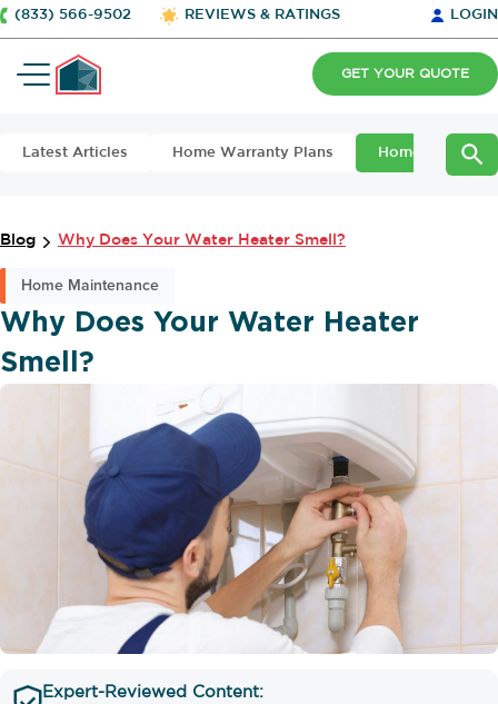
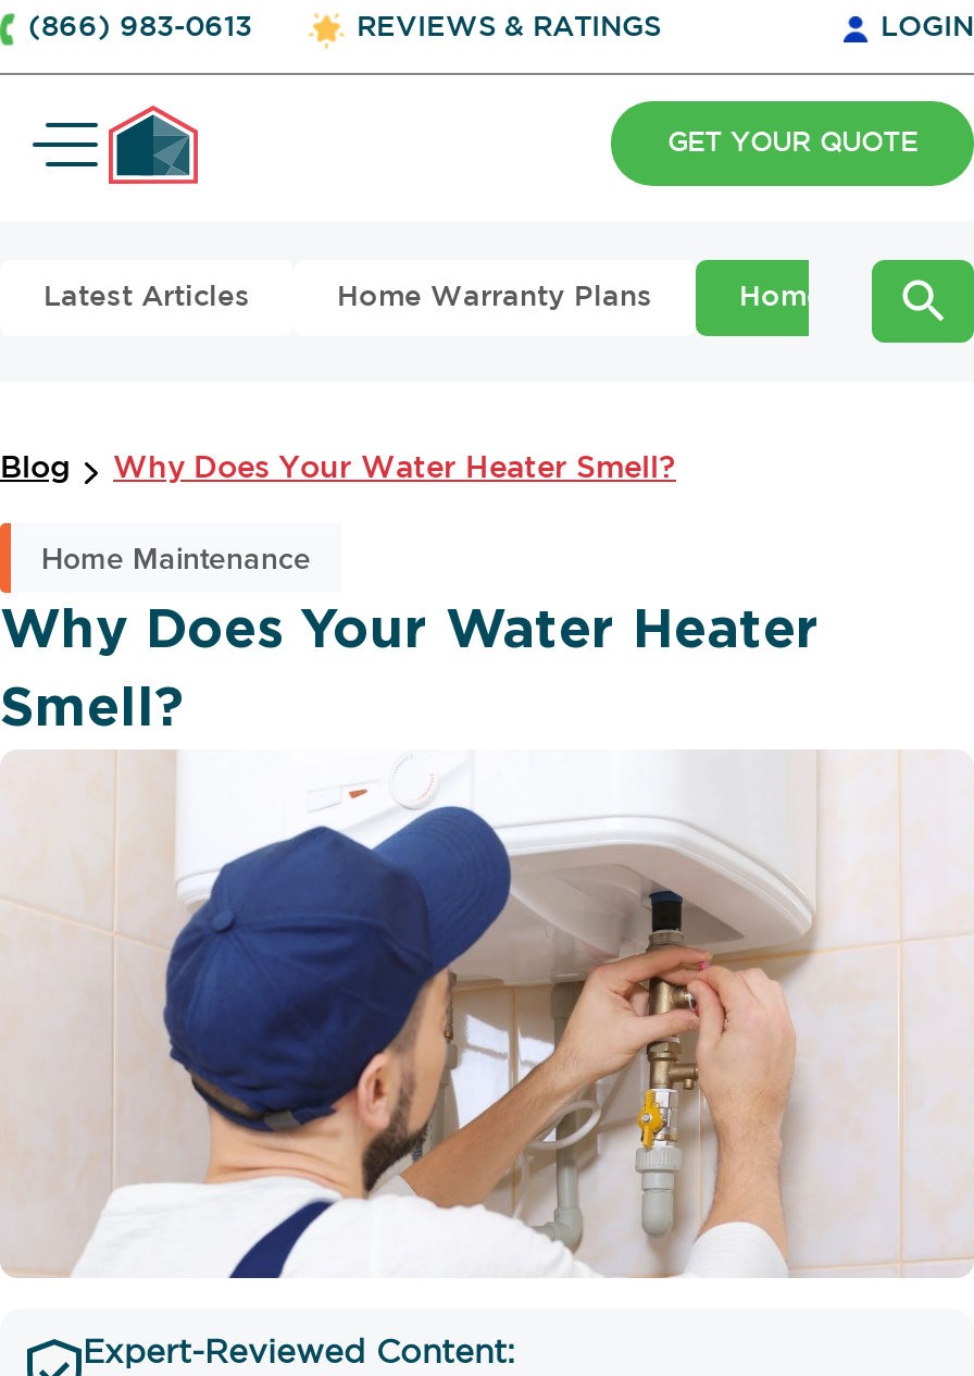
- (833) 566-9502
+ (866) 983-0613
